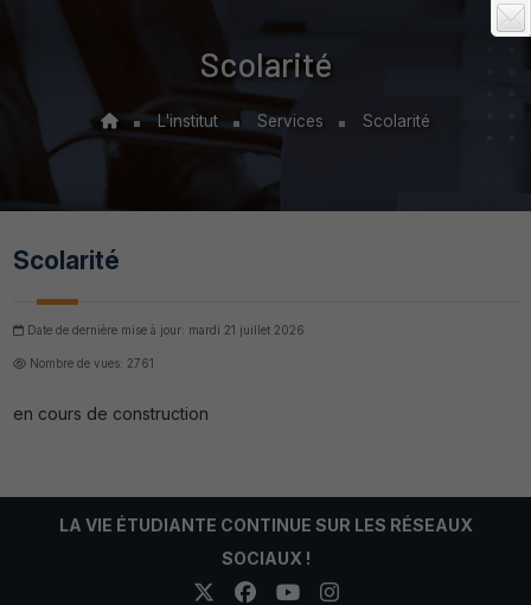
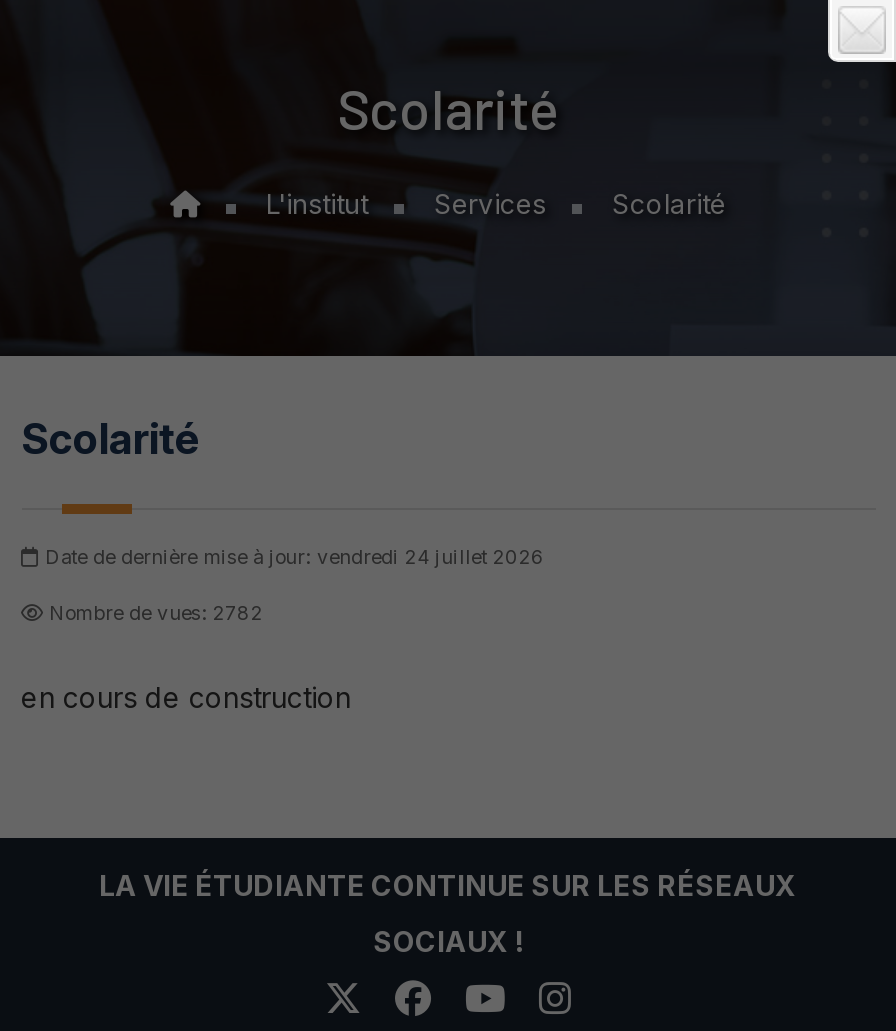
- Date de dernière mise à jour: mardi 21 juillet 2026
+ Date de dernière mise à jour: vendredi 24 juillet 2026

- Nombre de vues: 2761
+ Nombre de vues: 2782
